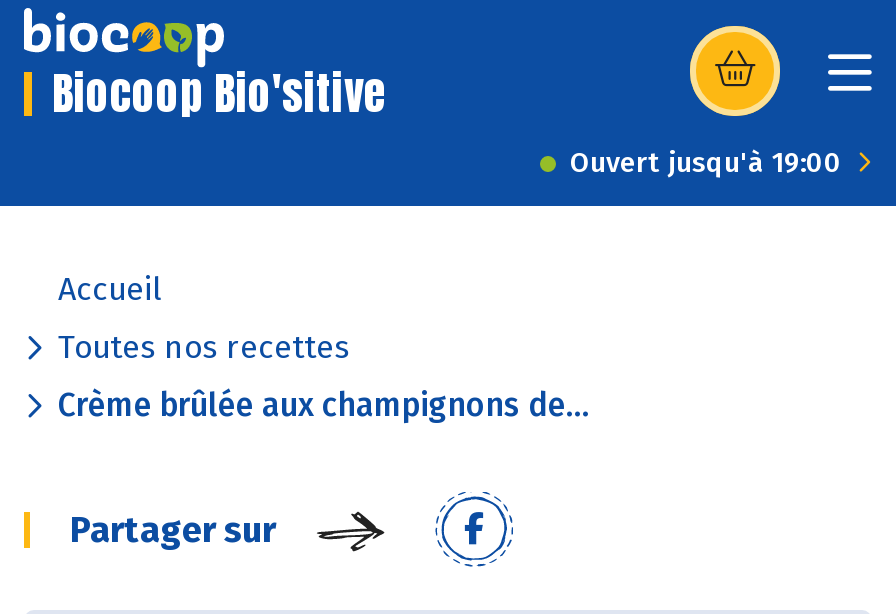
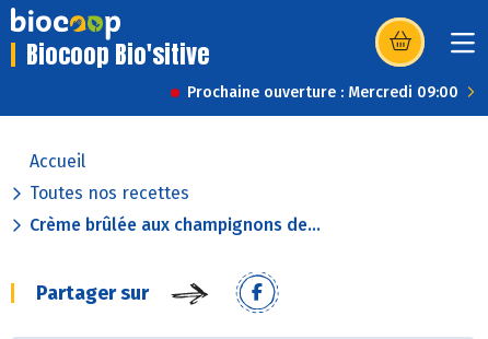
- Ouvert jusqu'à 19:00
+ Prochaine ouverture : Mercredi 09:00
